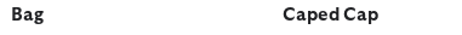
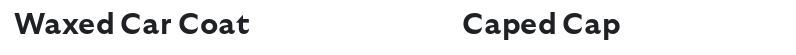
- Bag
+ Waxed Car Coat
